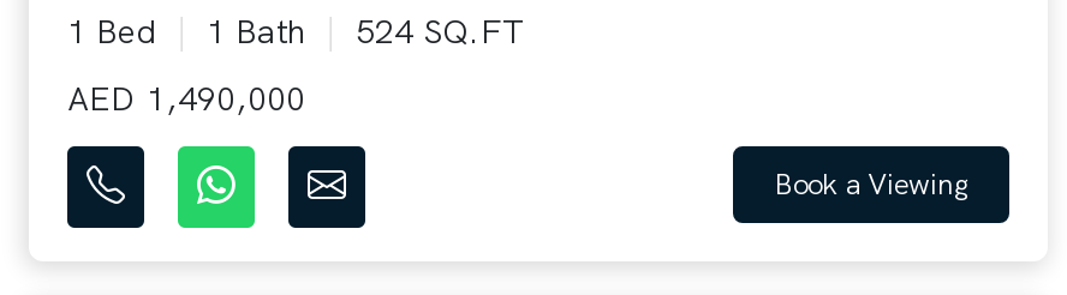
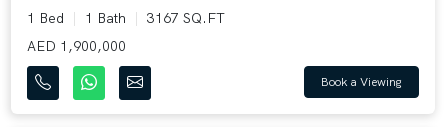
- 1 Bed 1 Bath 524 SQ.FT
+ 1 Bed 1 Bath 3167 SQ.FT

- AED 1,490,000
+ AED 1,900,000
